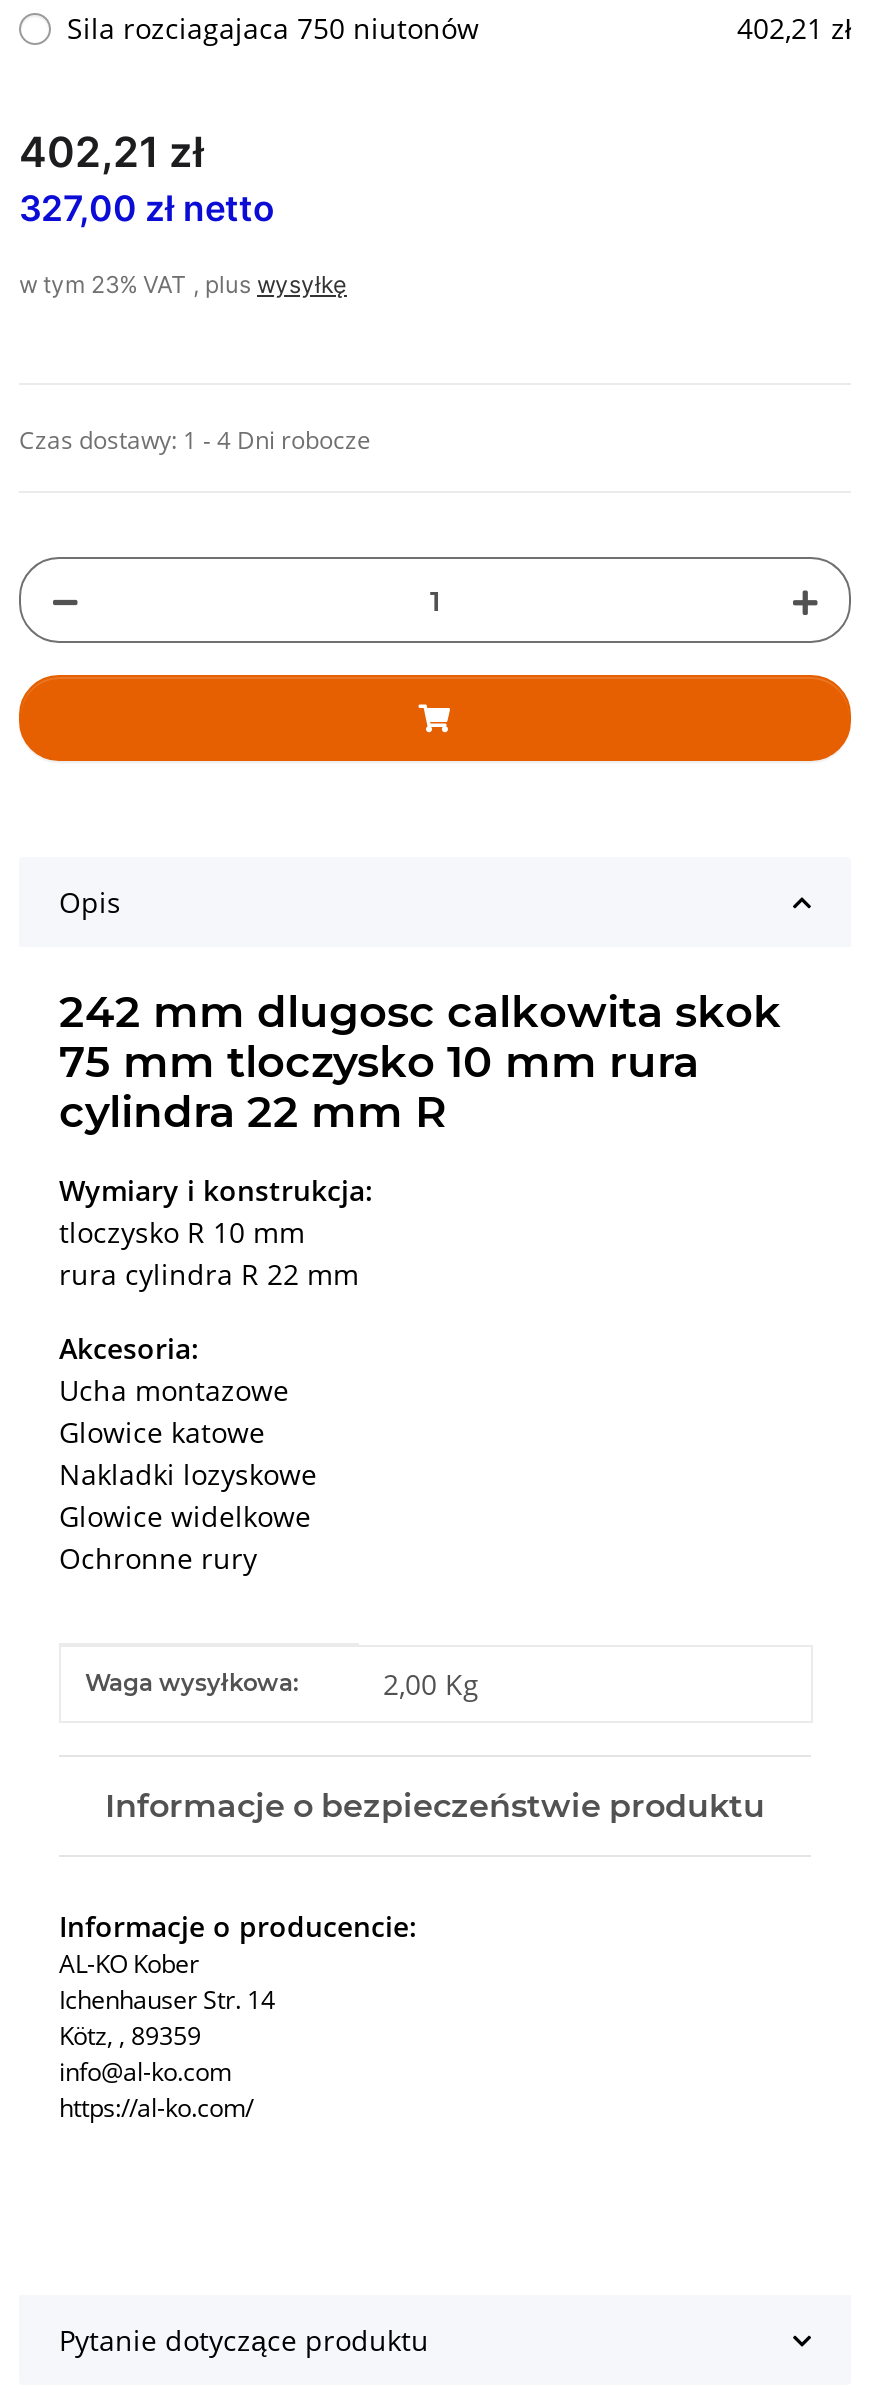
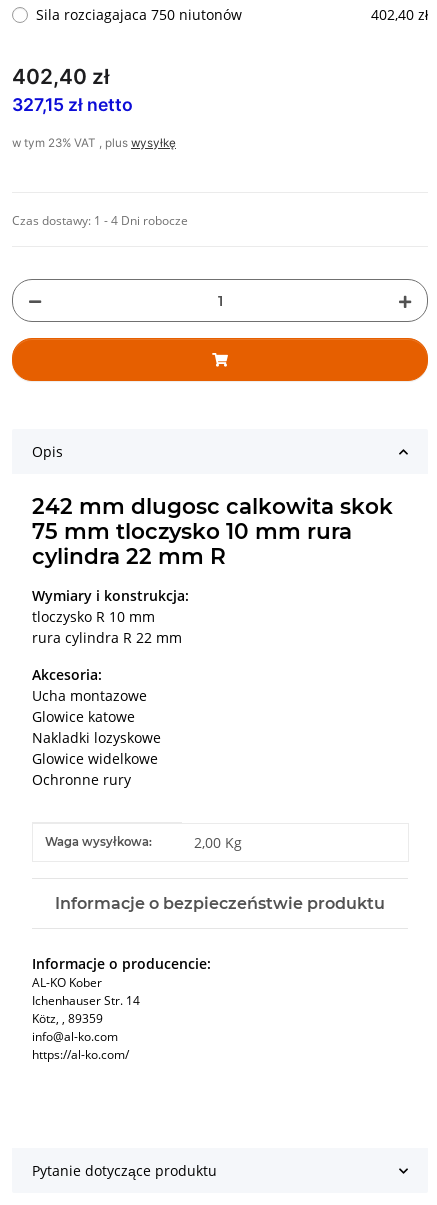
- 402,21 zł
+ 402,40 zł

- 402,21 zł
+ 402,40 zł

- 327,00 zł netto
+ 327,15 zł netto
